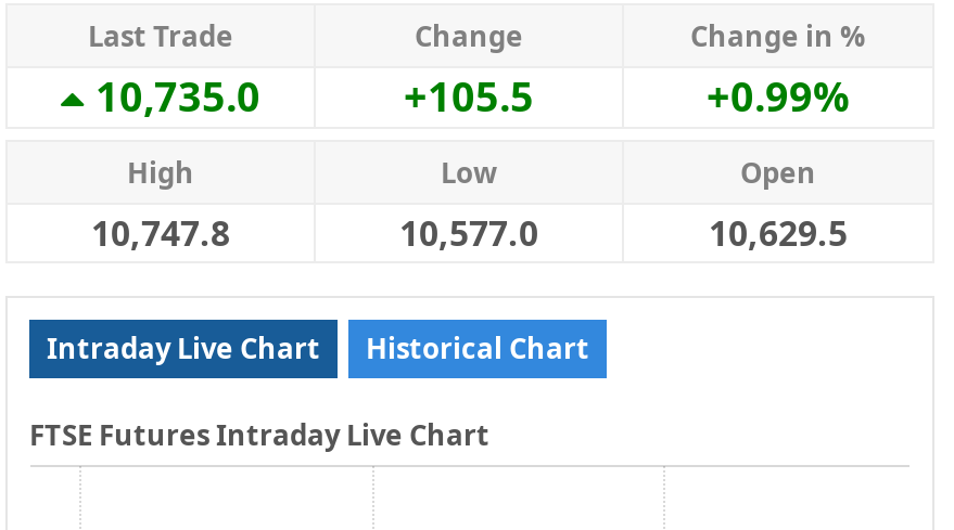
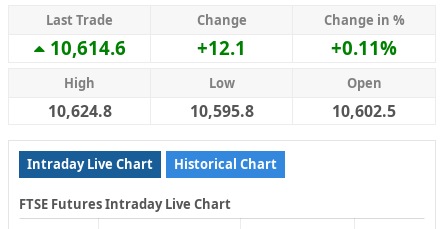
- 10,735.0
+ 10,614.6

- +105.5
+ +12.1

- +0.99%
+ +0.11%

- 10,747.8
+ 10,624.8

- 10,577.0
+ 10,595.8

- 10,629.5
+ 10,602.5
